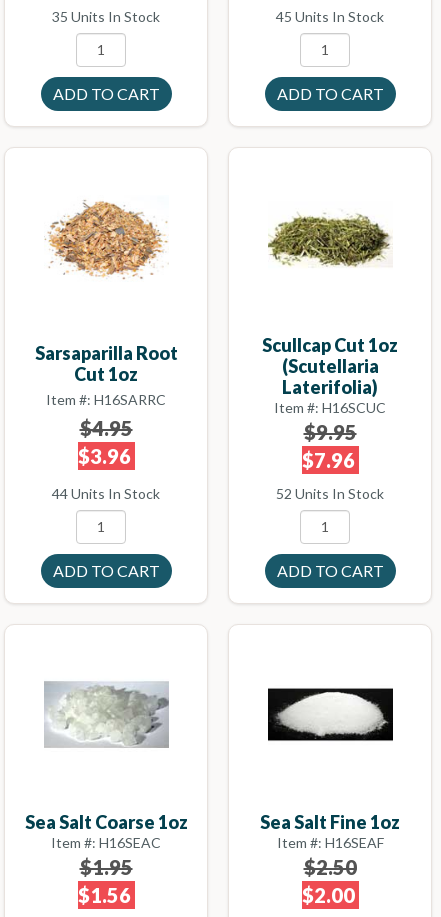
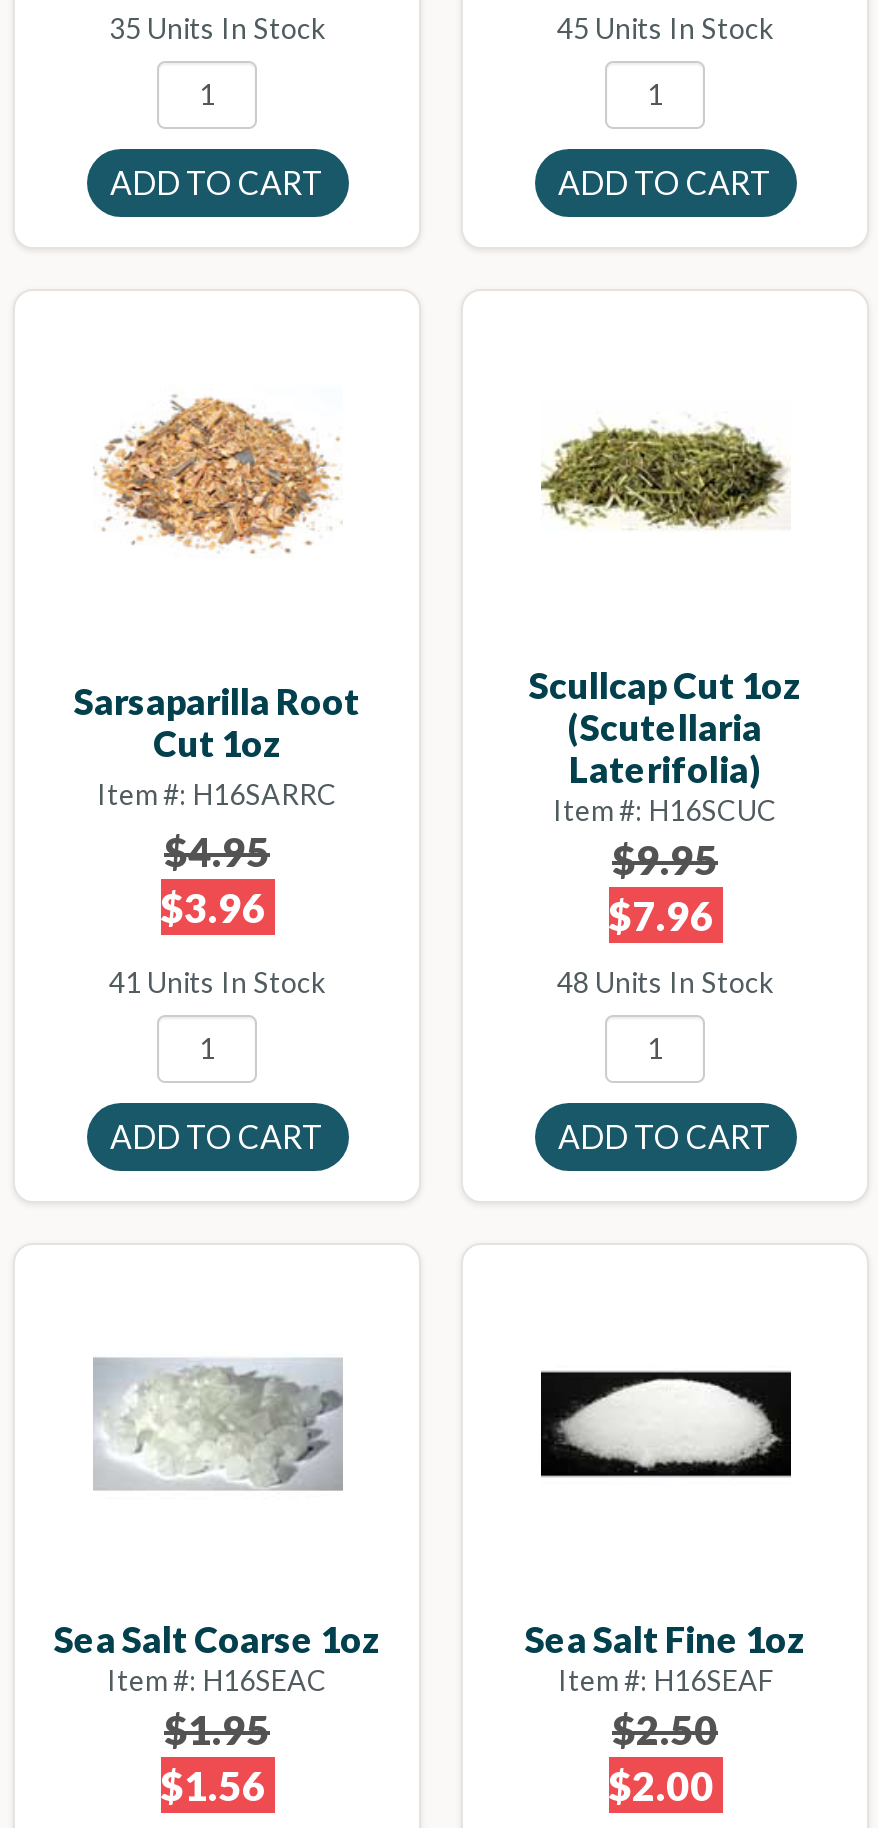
- 44 Units In Stock
+ 41 Units In Stock

- 52 Units In Stock
+ 48 Units In Stock
